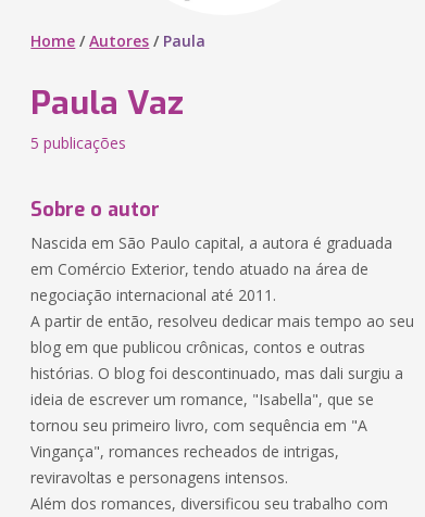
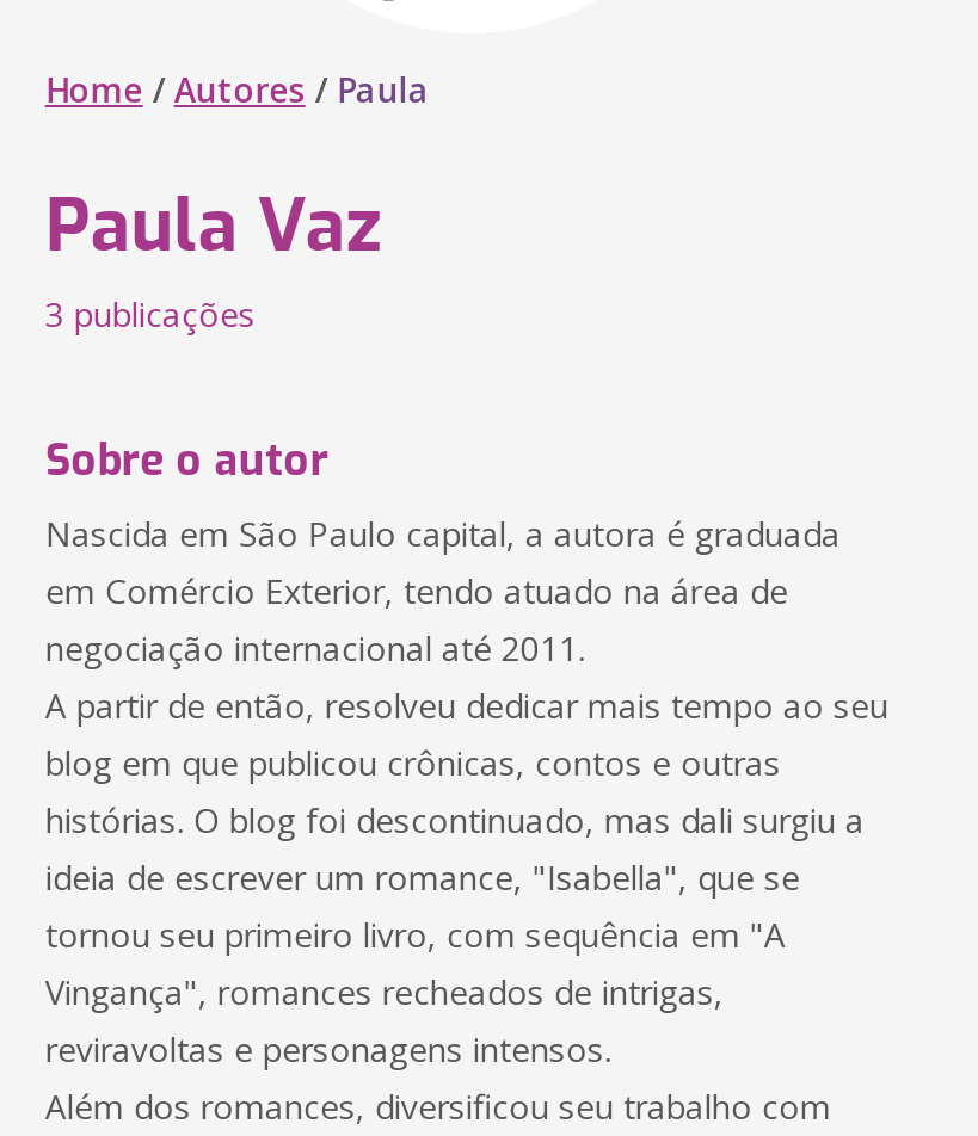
- 5 publicações
+ 3 publicações
